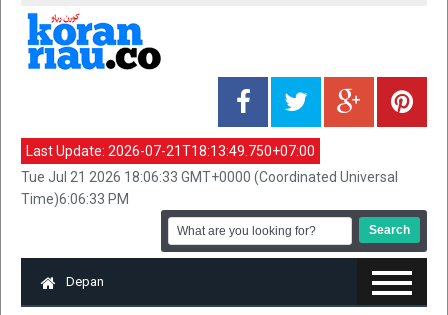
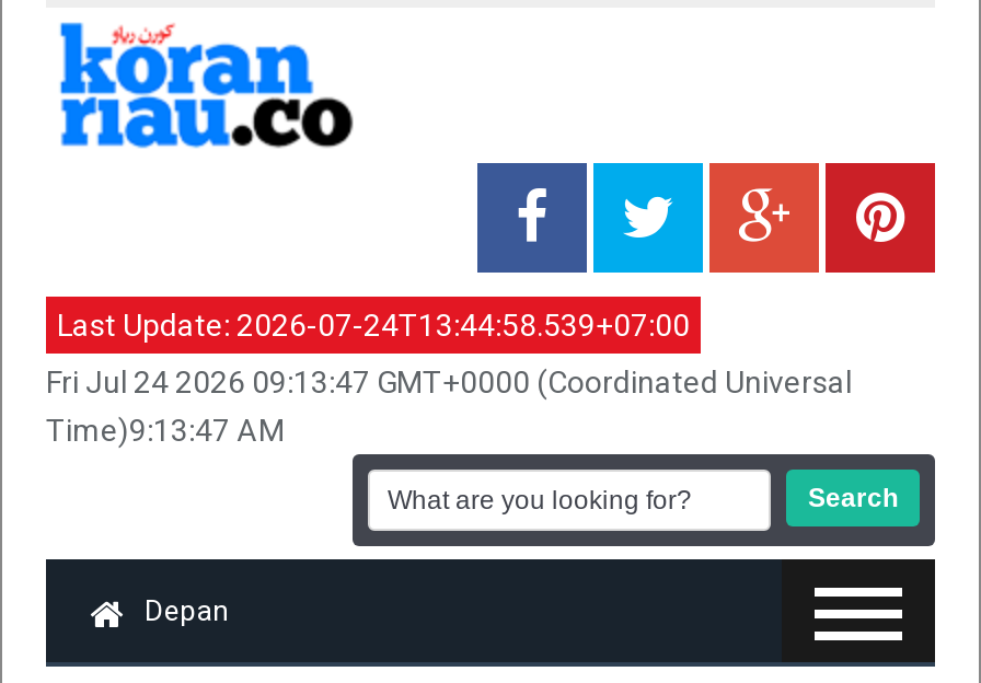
- Last Update: 2026-07-21T18:13:49.750+07:00
+ Last Update: 2026-07-24T13:44:58.539+07:00

- Tue Jul 21 2026 18:06:33 GMT+0000 (Coordinated Universal
- Time)6:06:33 PM
+ Fri Jul 24 2026 09:13:47 GMT+0000 (Coordinated Universal
+ Time)9:13:47 AM
